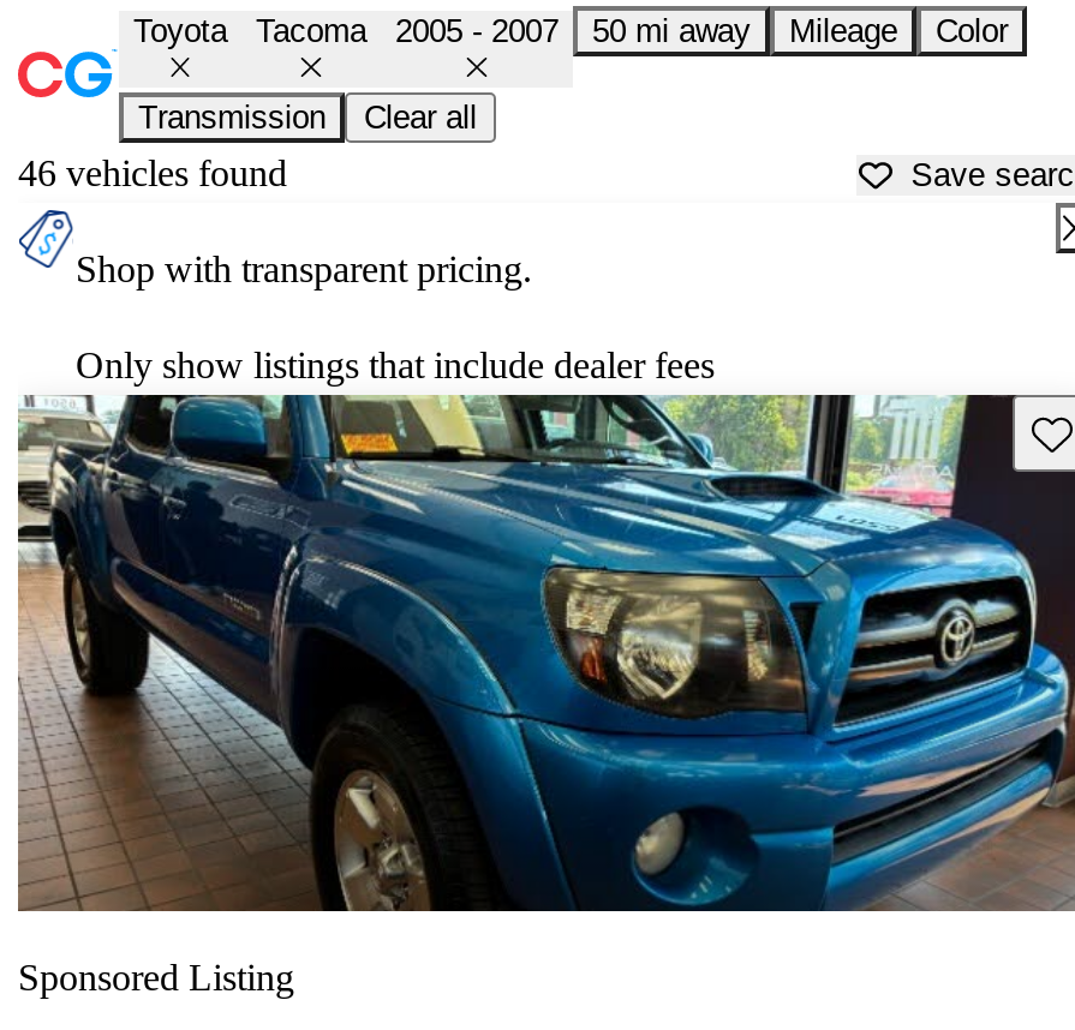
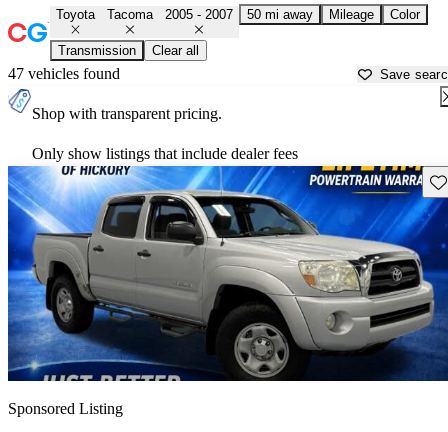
- 46 vehicles found
+ 47 vehicles found

- [image]
+ [image]
